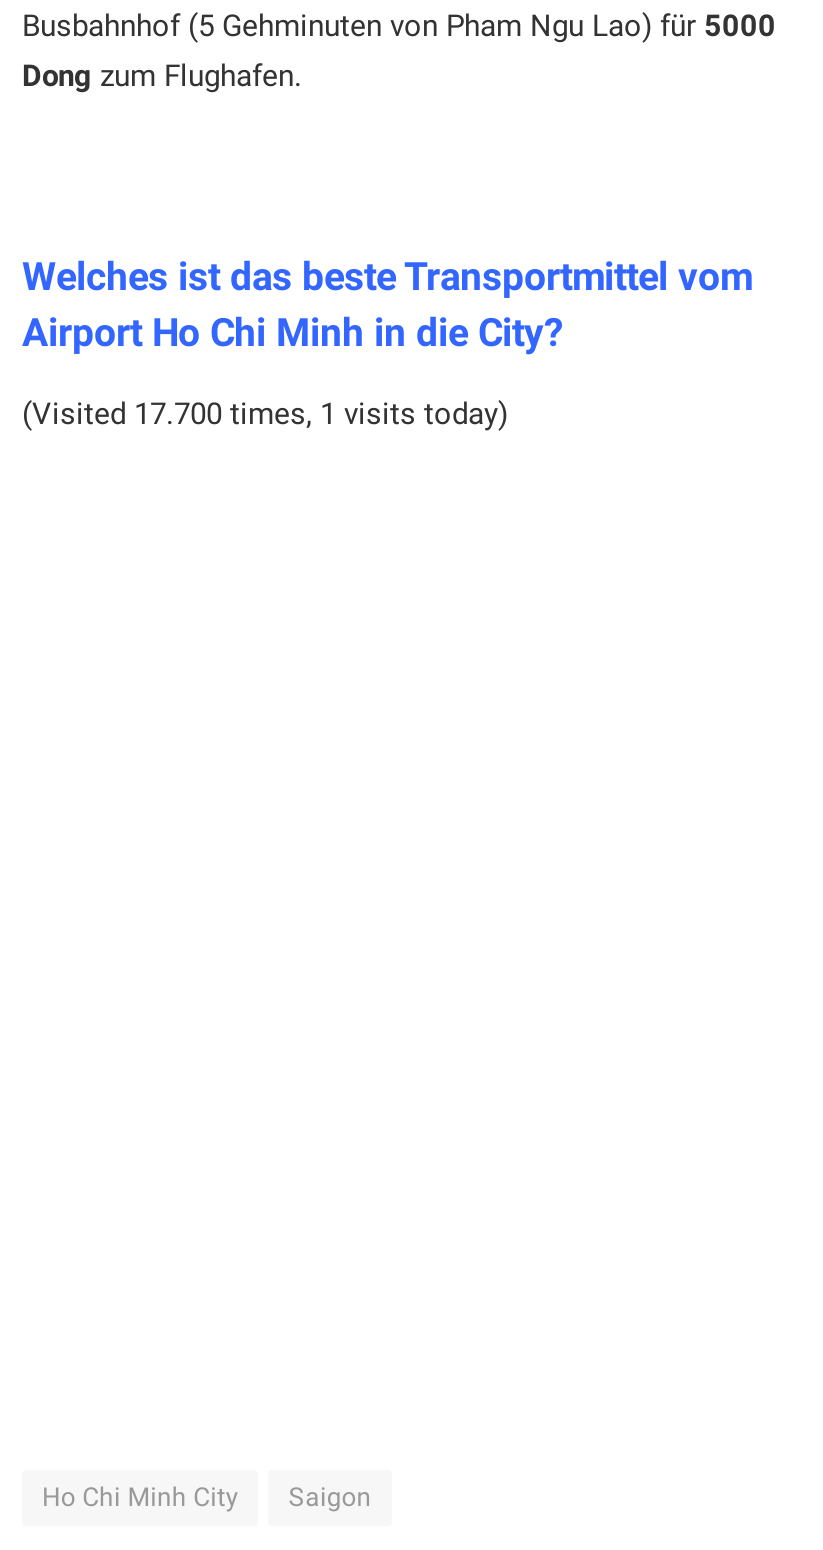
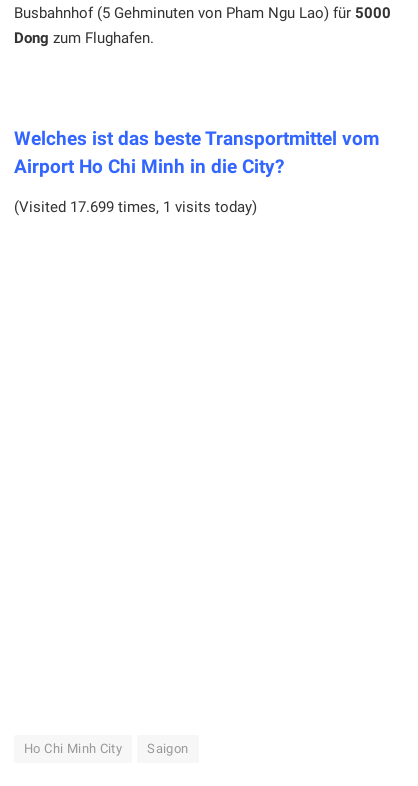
- (Visited 17.700 times, 1 visits today)
+ (Visited 17.699 times, 1 visits today)
